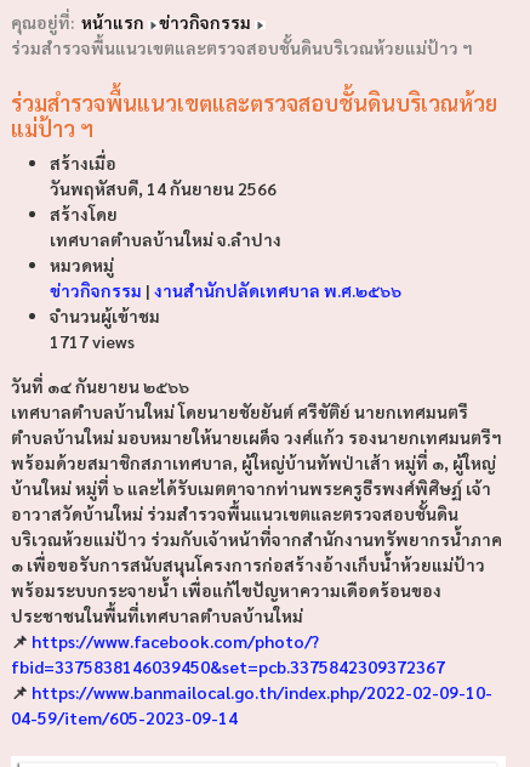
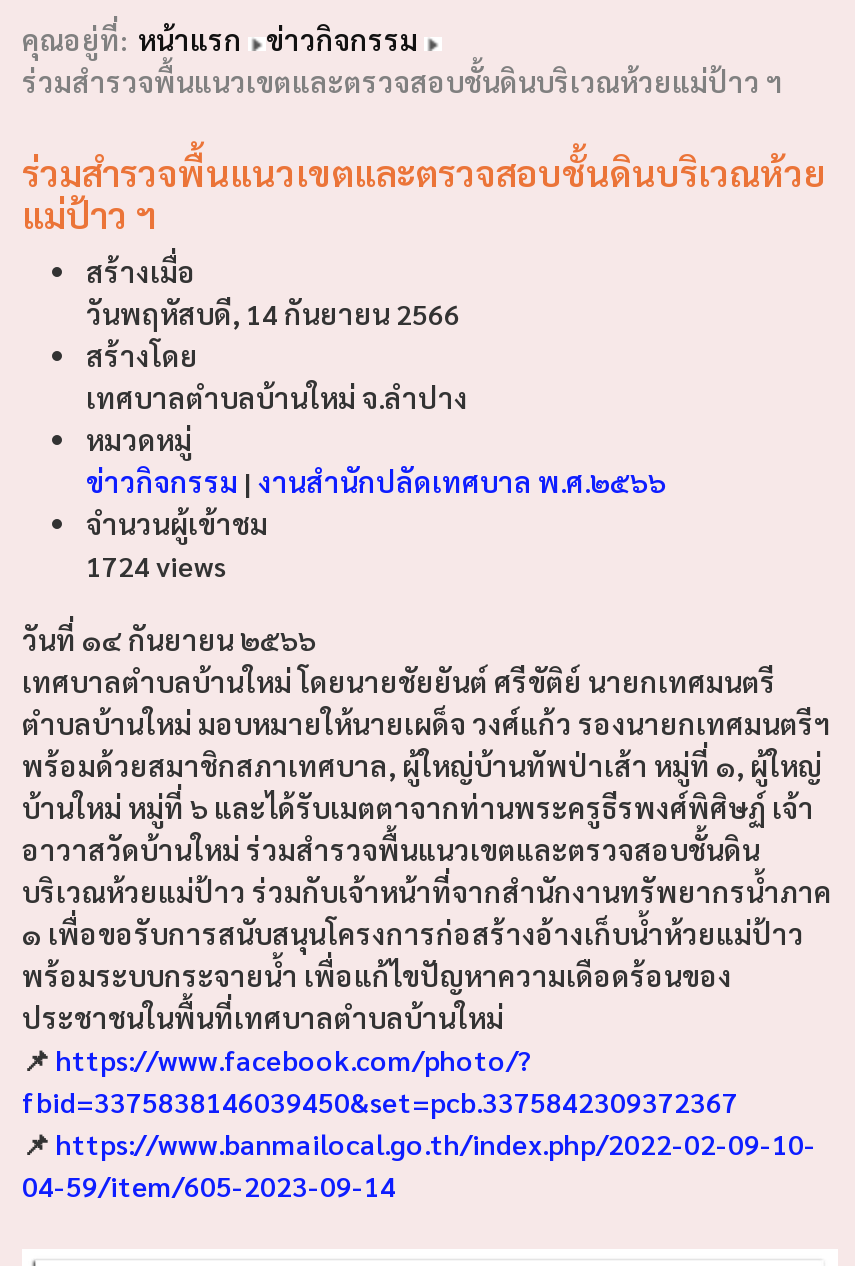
- 1717 views
+ 1724 views
